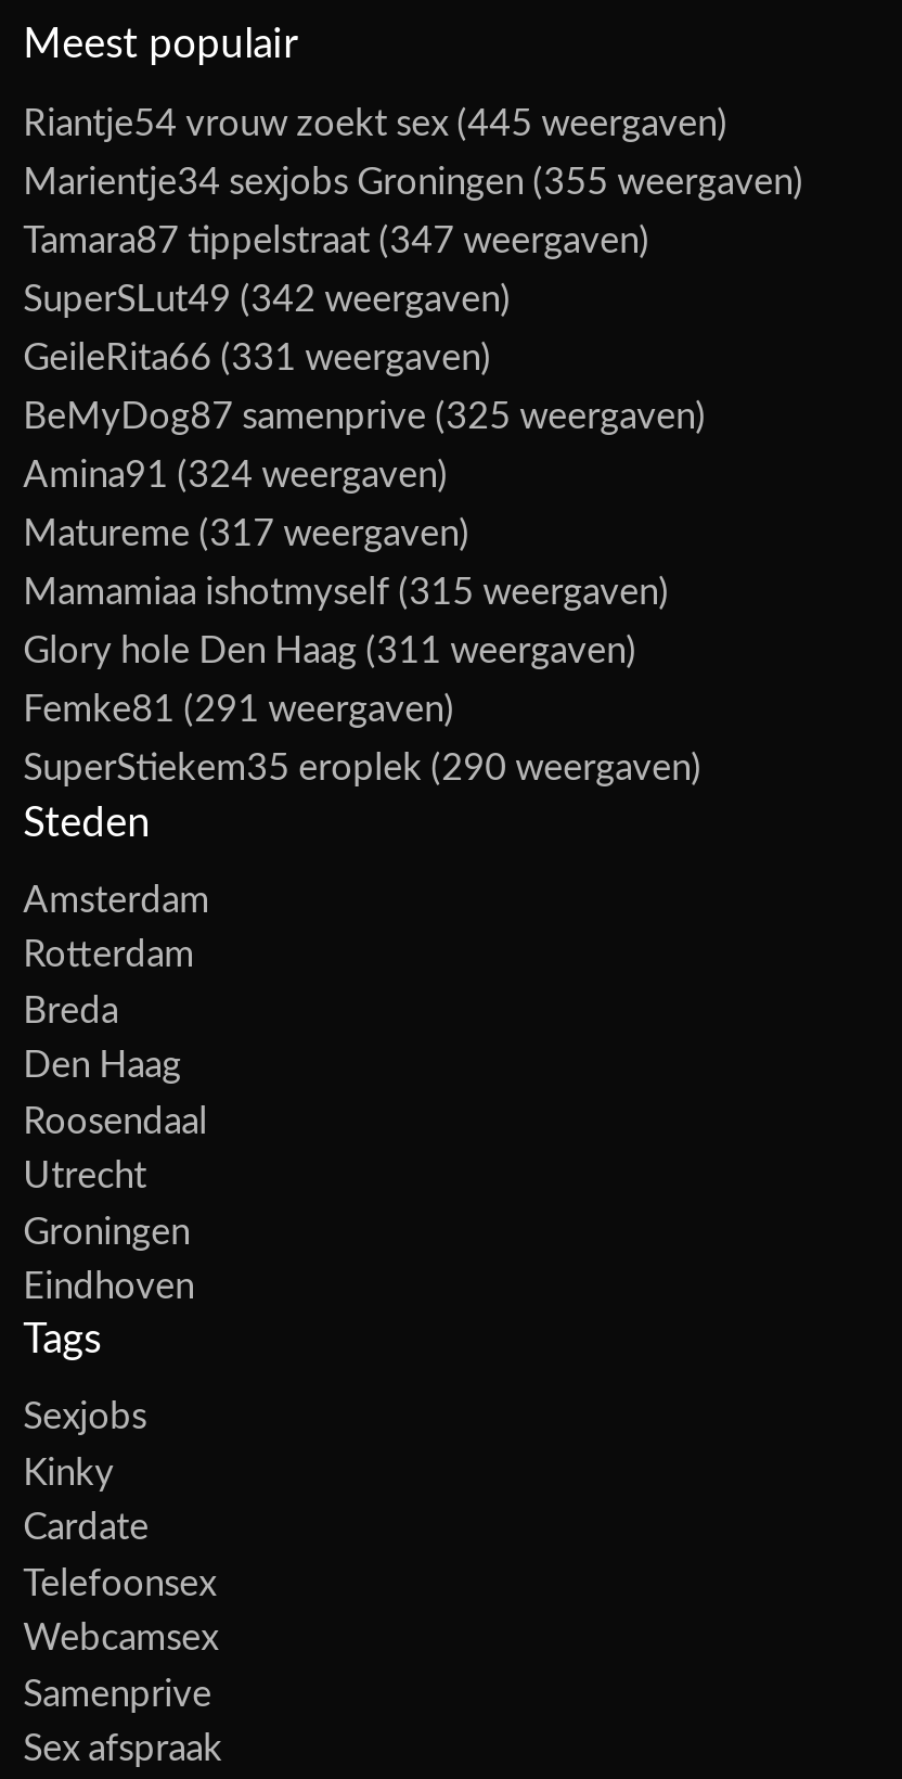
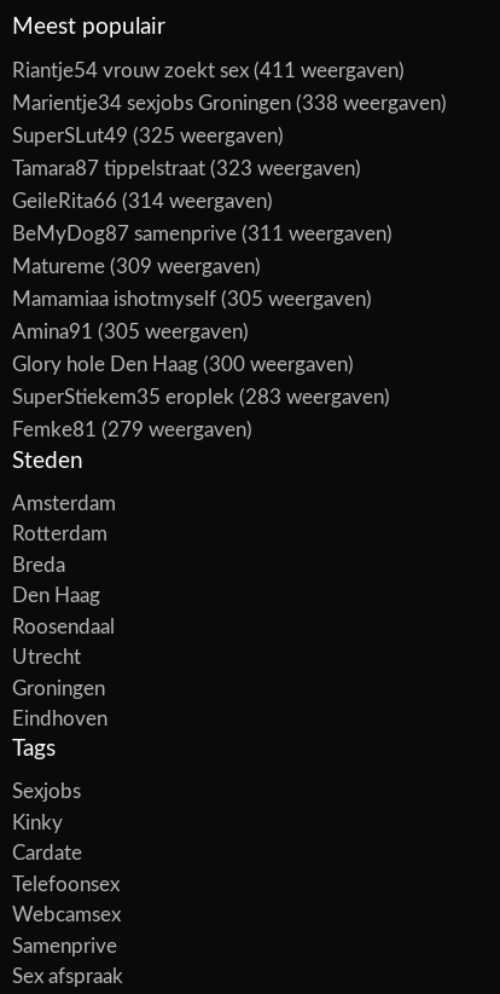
- Riantje54 vrouw zoekt sex (445 weergaven)
+ Riantje54 vrouw zoekt sex (411 weergaven)

- Marientje34 sexjobs Groningen (355 weergaven)
+ Marientje34 sexjobs Groningen (338 weergaven)

- Tamara87 tippelstraat (347 weergaven)
+ SuperSLut49 (325 weergaven)

- SuperSLut49 (342 weergaven)
+ Tamara87 tippelstraat (323 weergaven)

- GeileRita66 (331 weergaven)
+ GeileRita66 (314 weergaven)

- BeMyDog87 samenprive (325 weergaven)
+ BeMyDog87 samenprive (311 weergaven)

- Amina91 (324 weergaven)
+ Matureme (309 weergaven)

- Matureme (317 weergaven)
+ Mamamiaa ishotmyself (305 weergaven)

- Mamamiaa ishotmyself (315 weergaven)
+ Amina91 (305 weergaven)

- Glory hole Den Haag (311 weergaven)
+ Glory hole Den Haag (300 weergaven)

- Femke81 (291 weergaven)
+ SuperStiekem35 eroplek (283 weergaven)

- SuperStiekem35 eroplek (290 weergaven)
+ Femke81 (279 weergaven)
